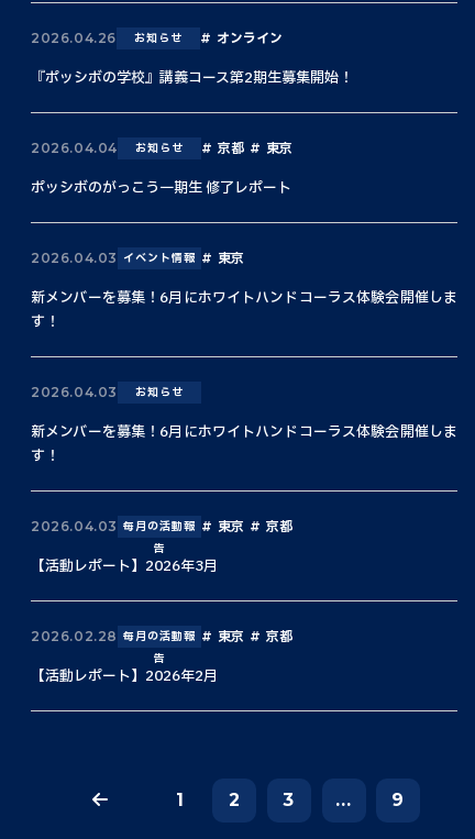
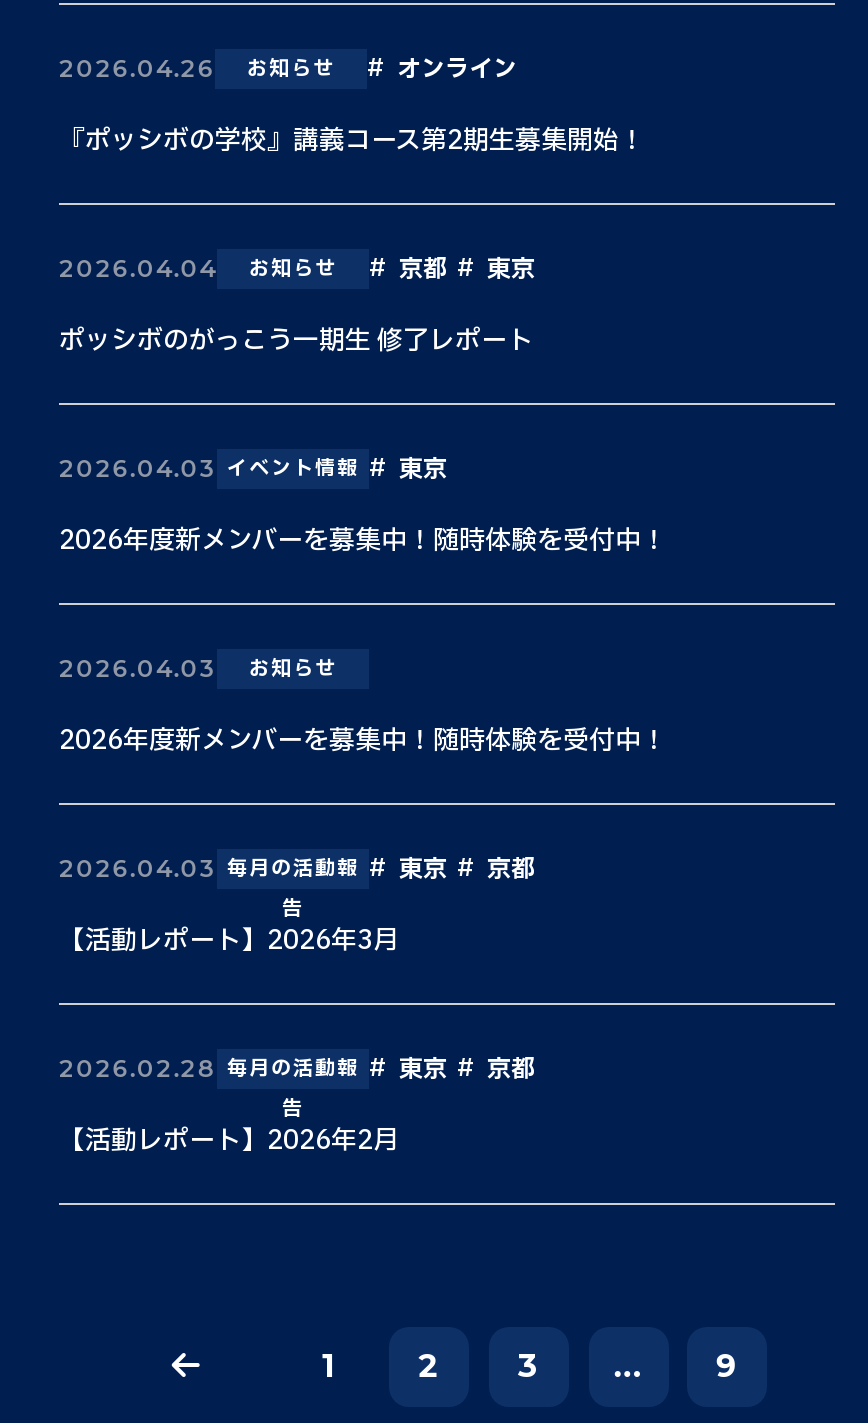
- 新メンバーを募集！6月にホワイトハンドコーラス体験会開催しま
- す！
+ 2026年度新メンバーを募集中！随時体験を受付中！

- 新メンバーを募集！6月にホワイトハンドコーラス体験会開催しま
- す！
+ 2026年度新メンバーを募集中！随時体験を受付中！
